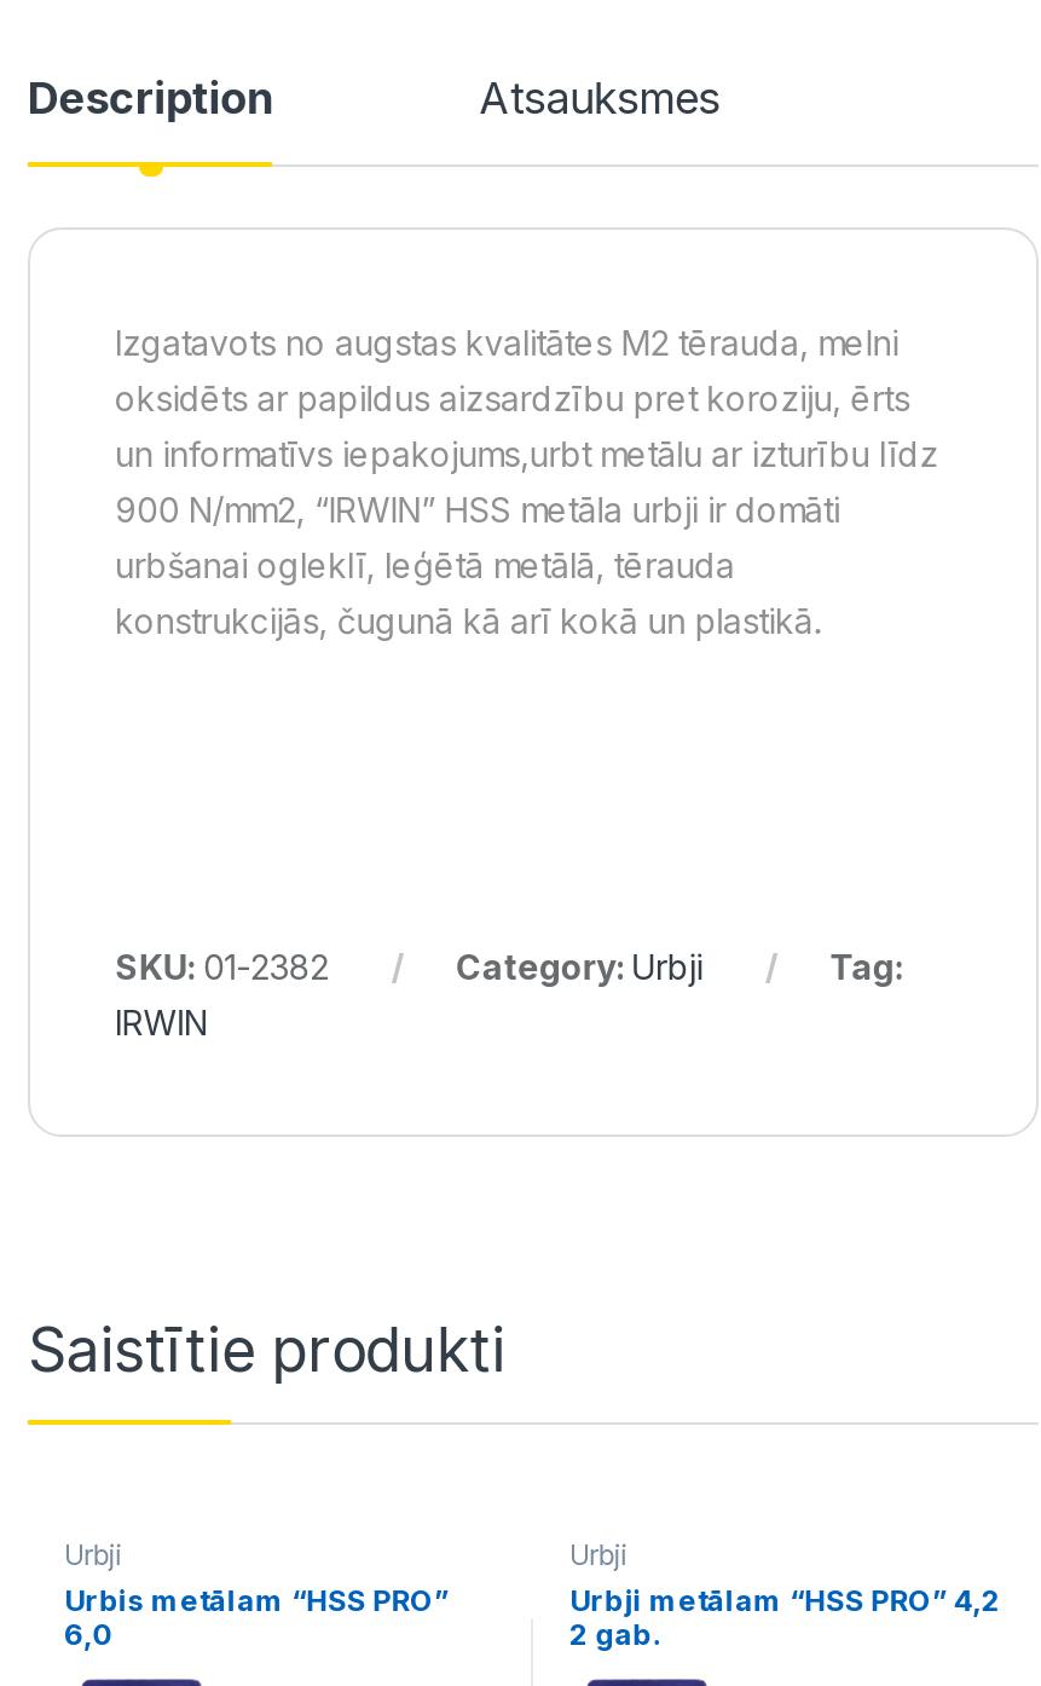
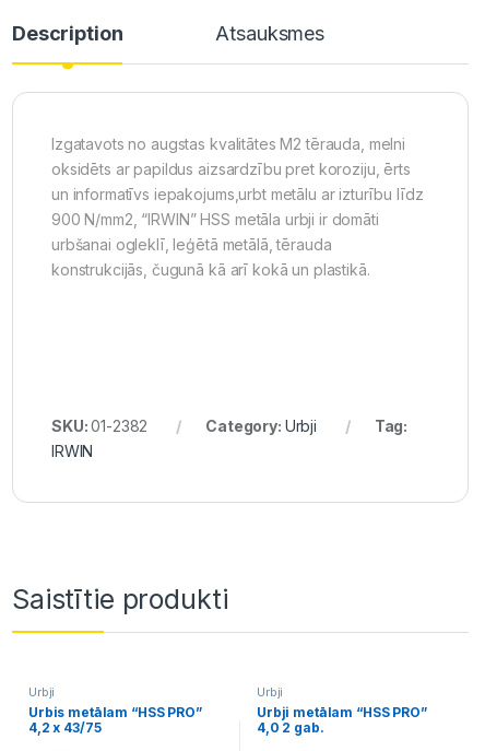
- Urbji metālam “HSS PRO” 4,2
- 2 gab.
+ Urbji metālam “HSS PRO”
+ 4,0 2 gab.

- 6,0
+ 4,2 x 43/75
